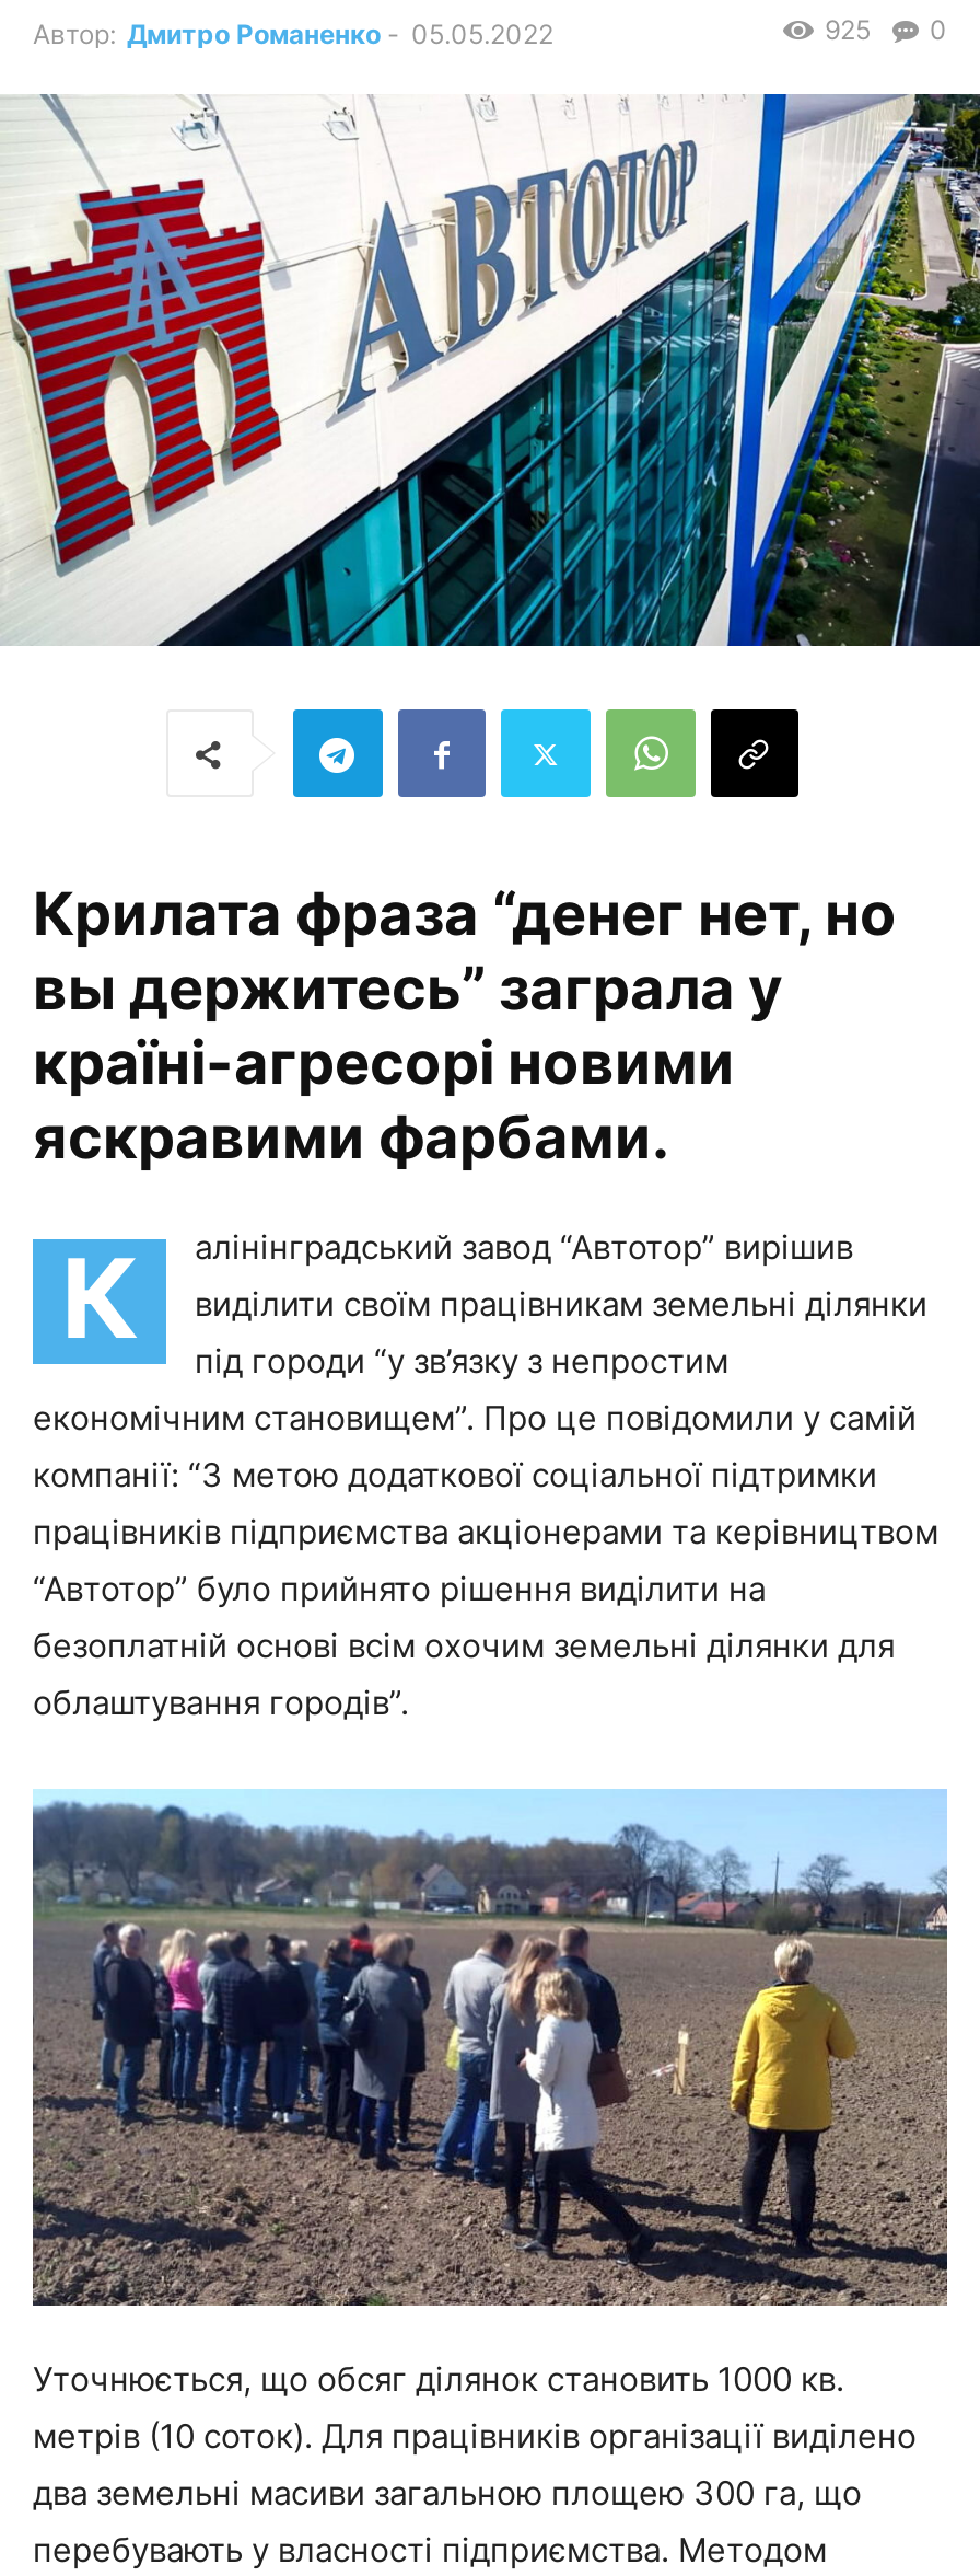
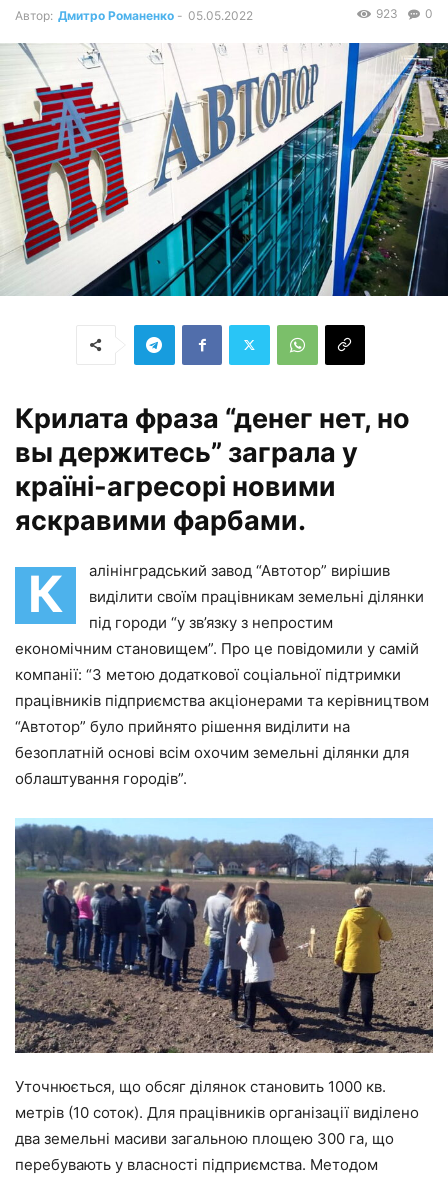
- 925 0
+ 923 0
